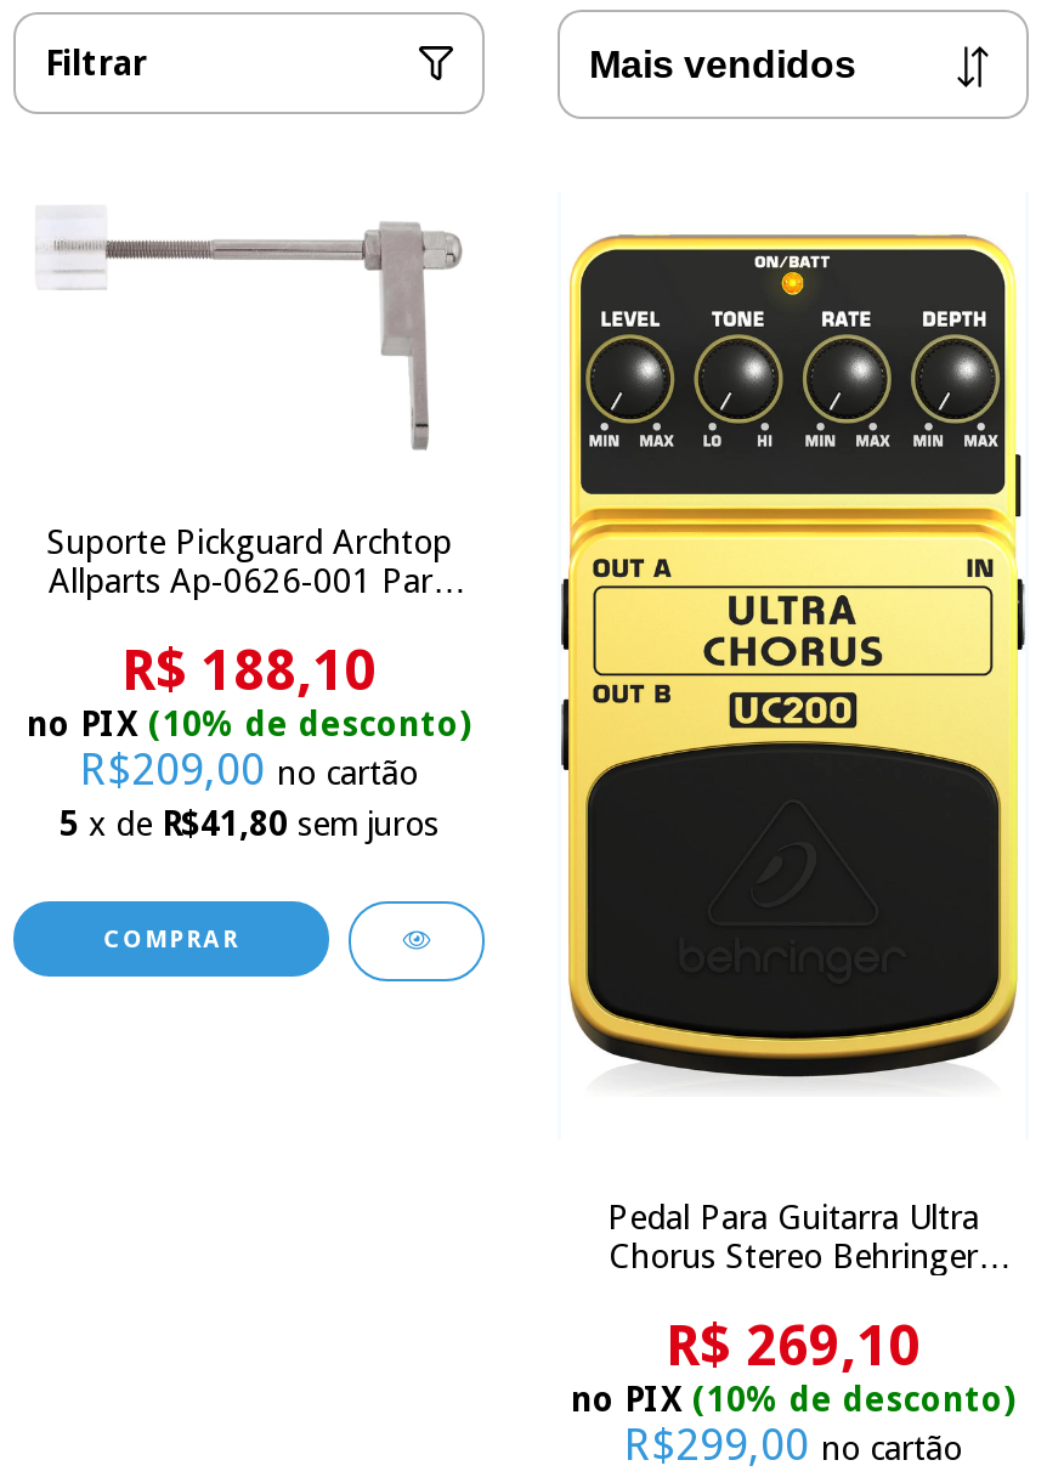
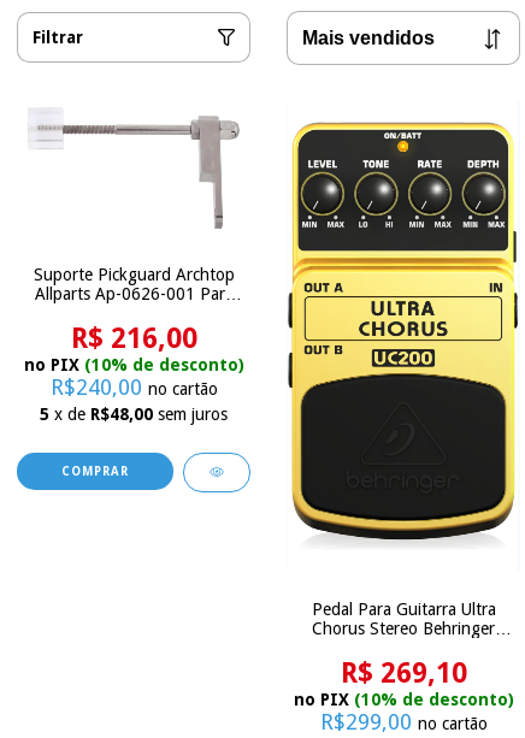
- R$ 188,10
+ R$ 216,00

- R$209,00 no cartão
+ R$240,00 no cartão

- 5 x de R$41,80 sem juros
+ 5 x de R$48,00 sem juros
